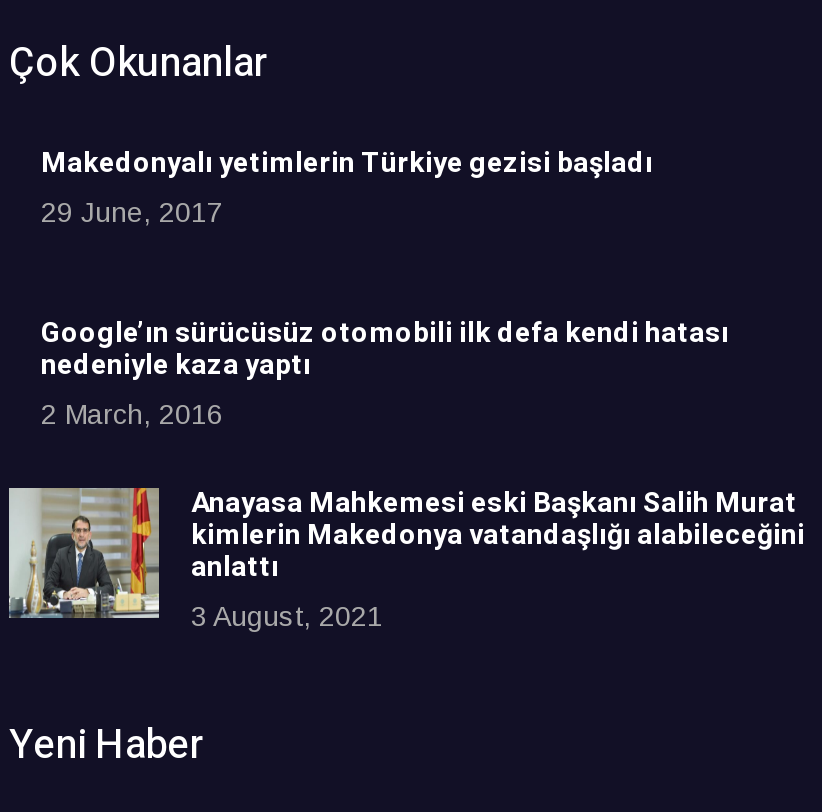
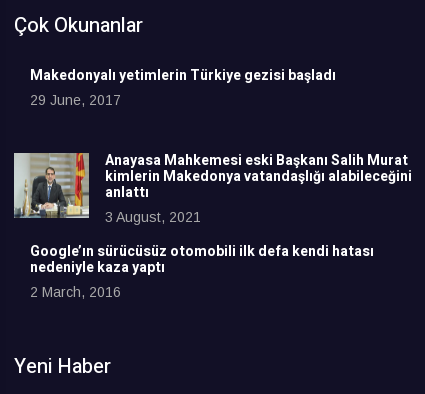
moved down: Google’ın sürücüsüz otomobili ilk defa kendi hatası | nedeniyle kaza yaptı | 2 March, 2016

moved up: [image] | Anayasa Mahkemesi eski Başkanı Salih Murat | kimlerin Makedonya vatandaşlığı alabileceğini | anlattı | 3 August, 2021
